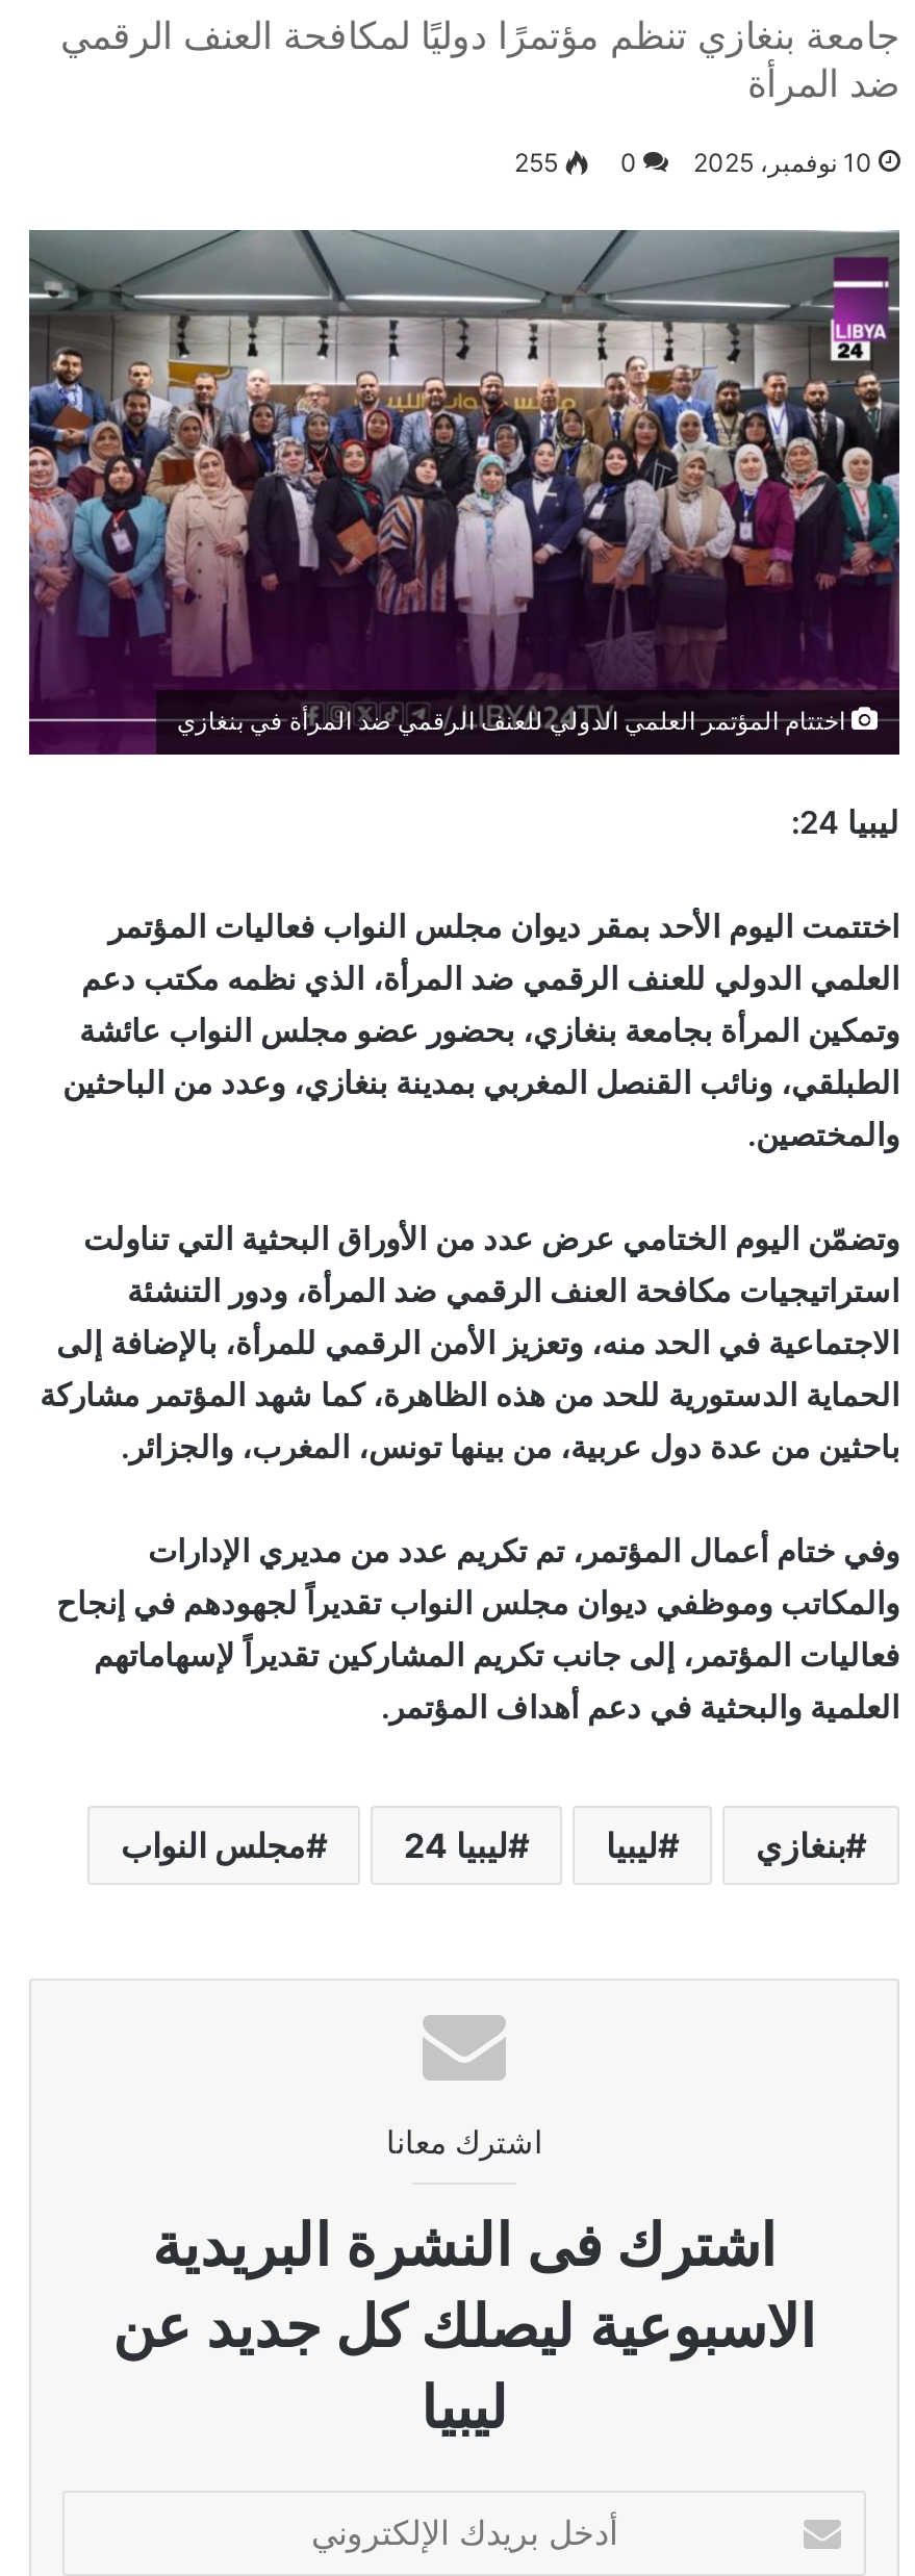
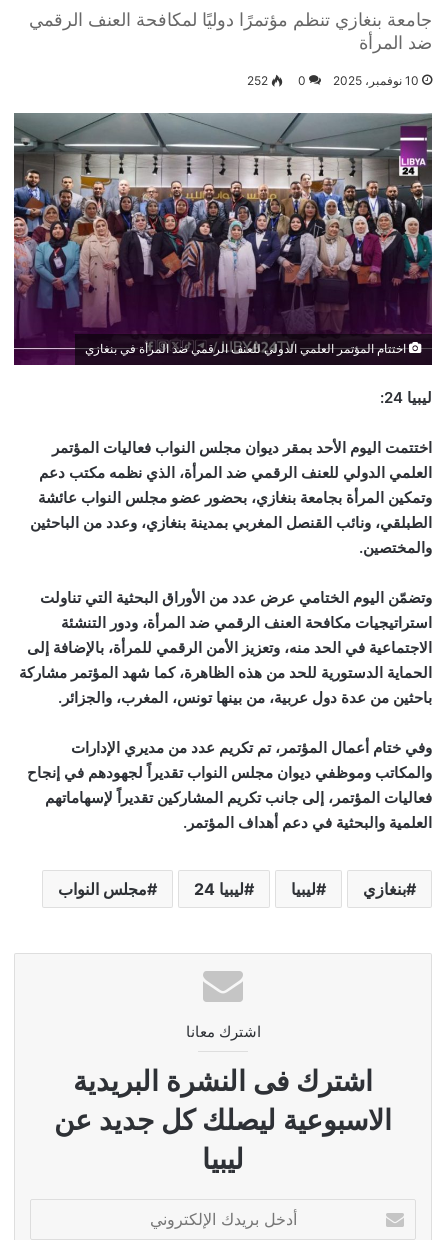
- 255 0
+ 252 0
